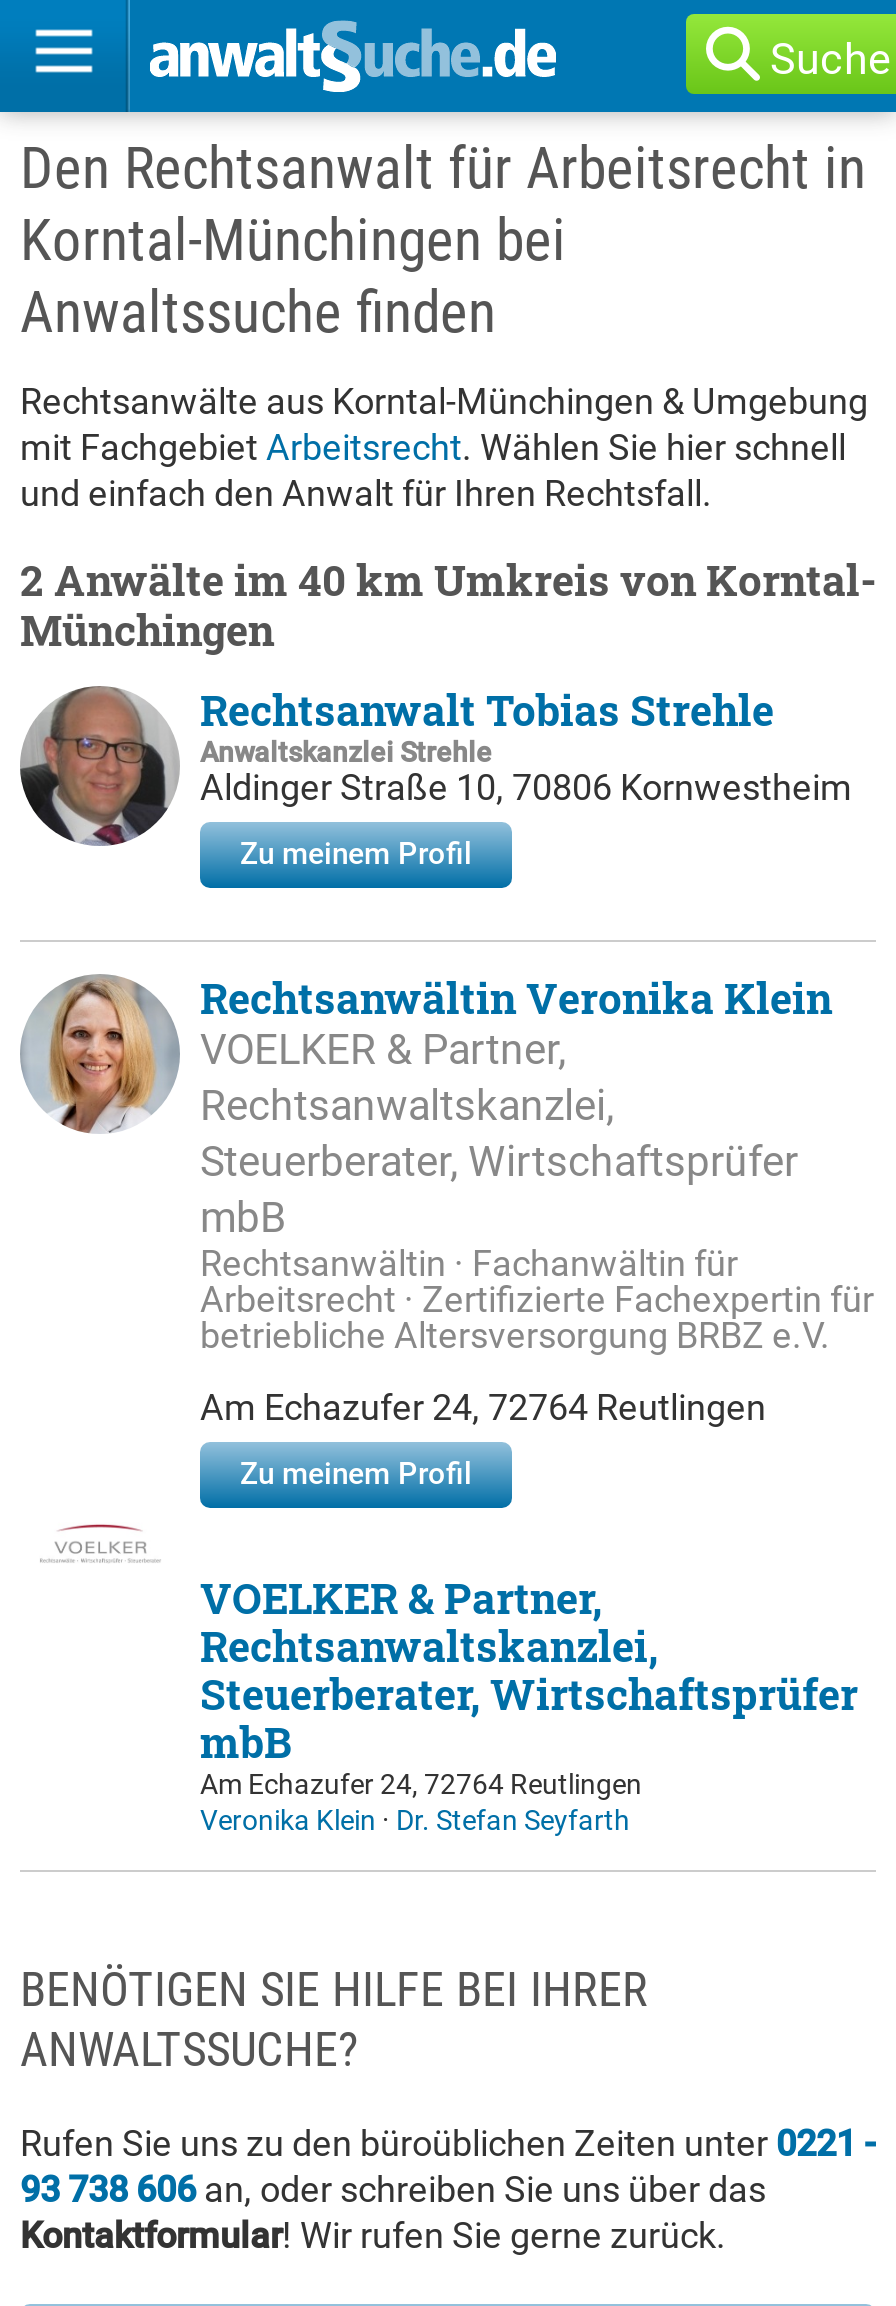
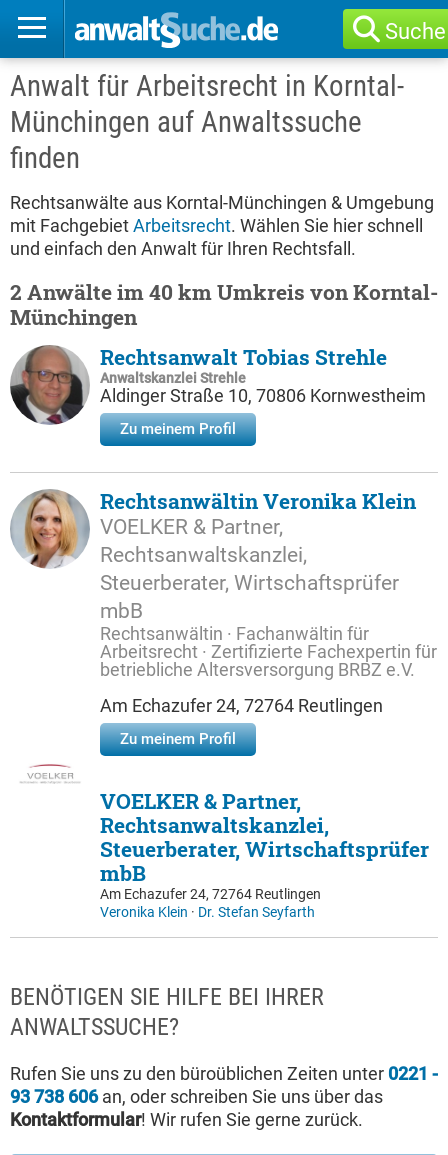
- Den Rechtsanwalt für Arbeitsrecht in
- Korntal-Münchingen bei
- Anwaltssuche finden
+ Anwalt für Arbeitsrecht in Korntal-
+ Münchingen auf Anwaltssuche
+ finden
